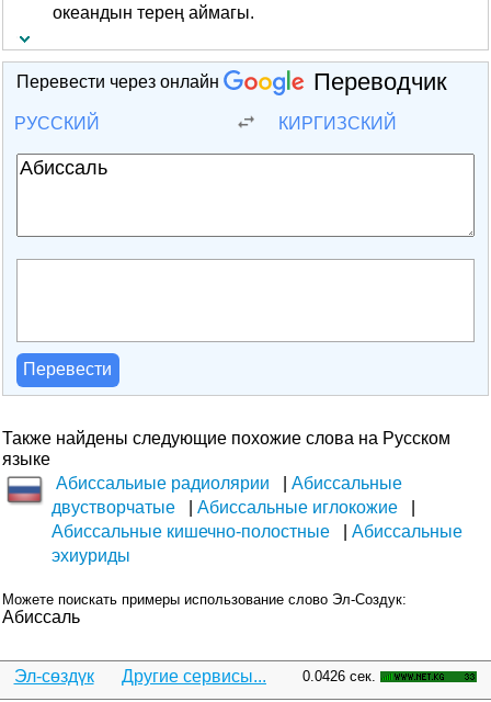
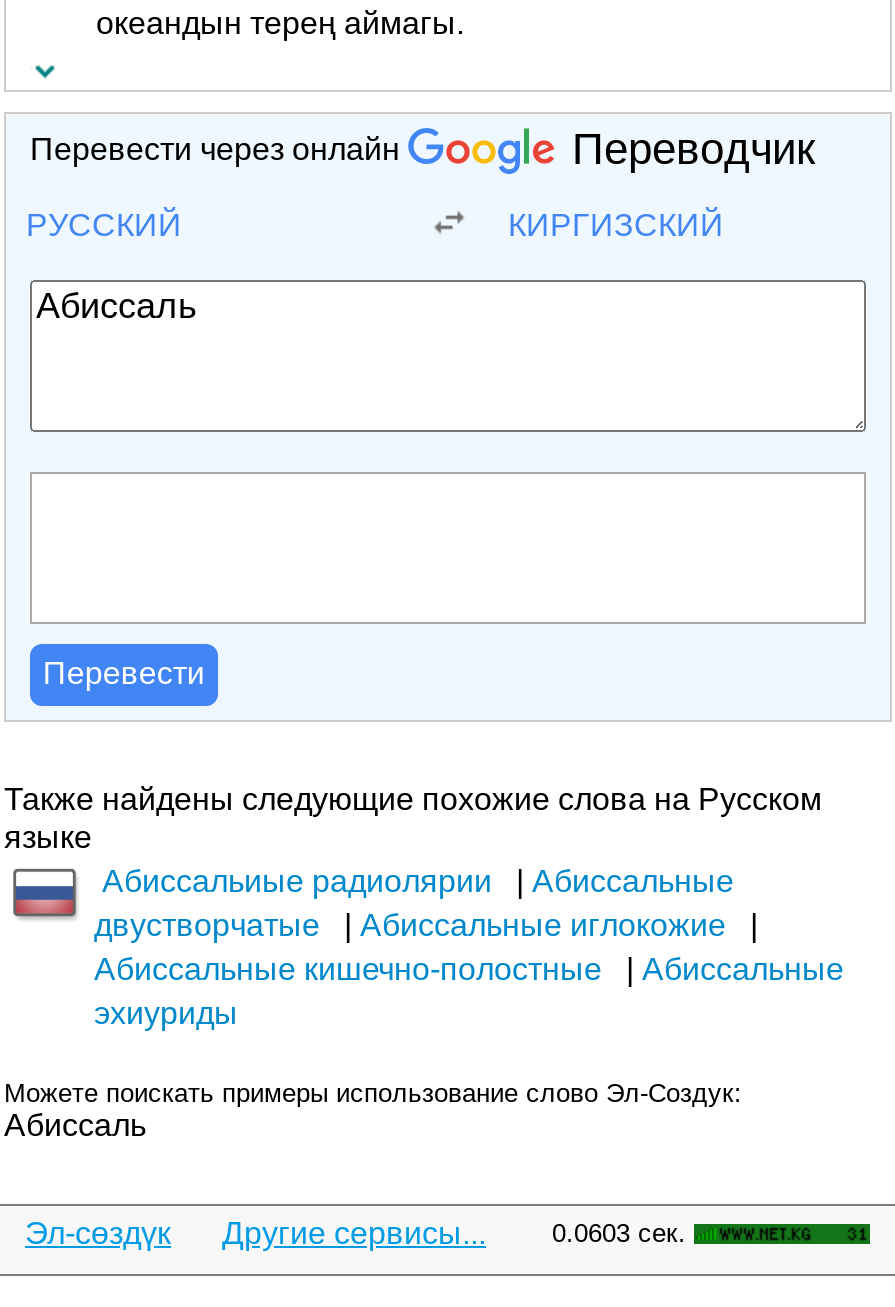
- 0.0426 сек.
+ 0.0603 сек.
